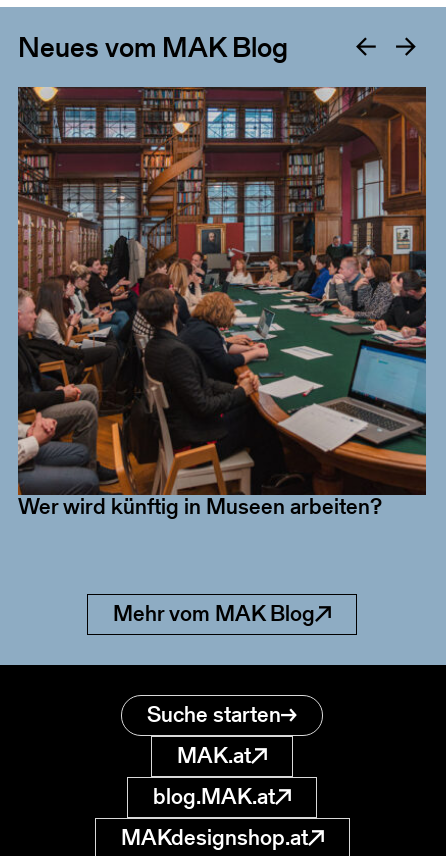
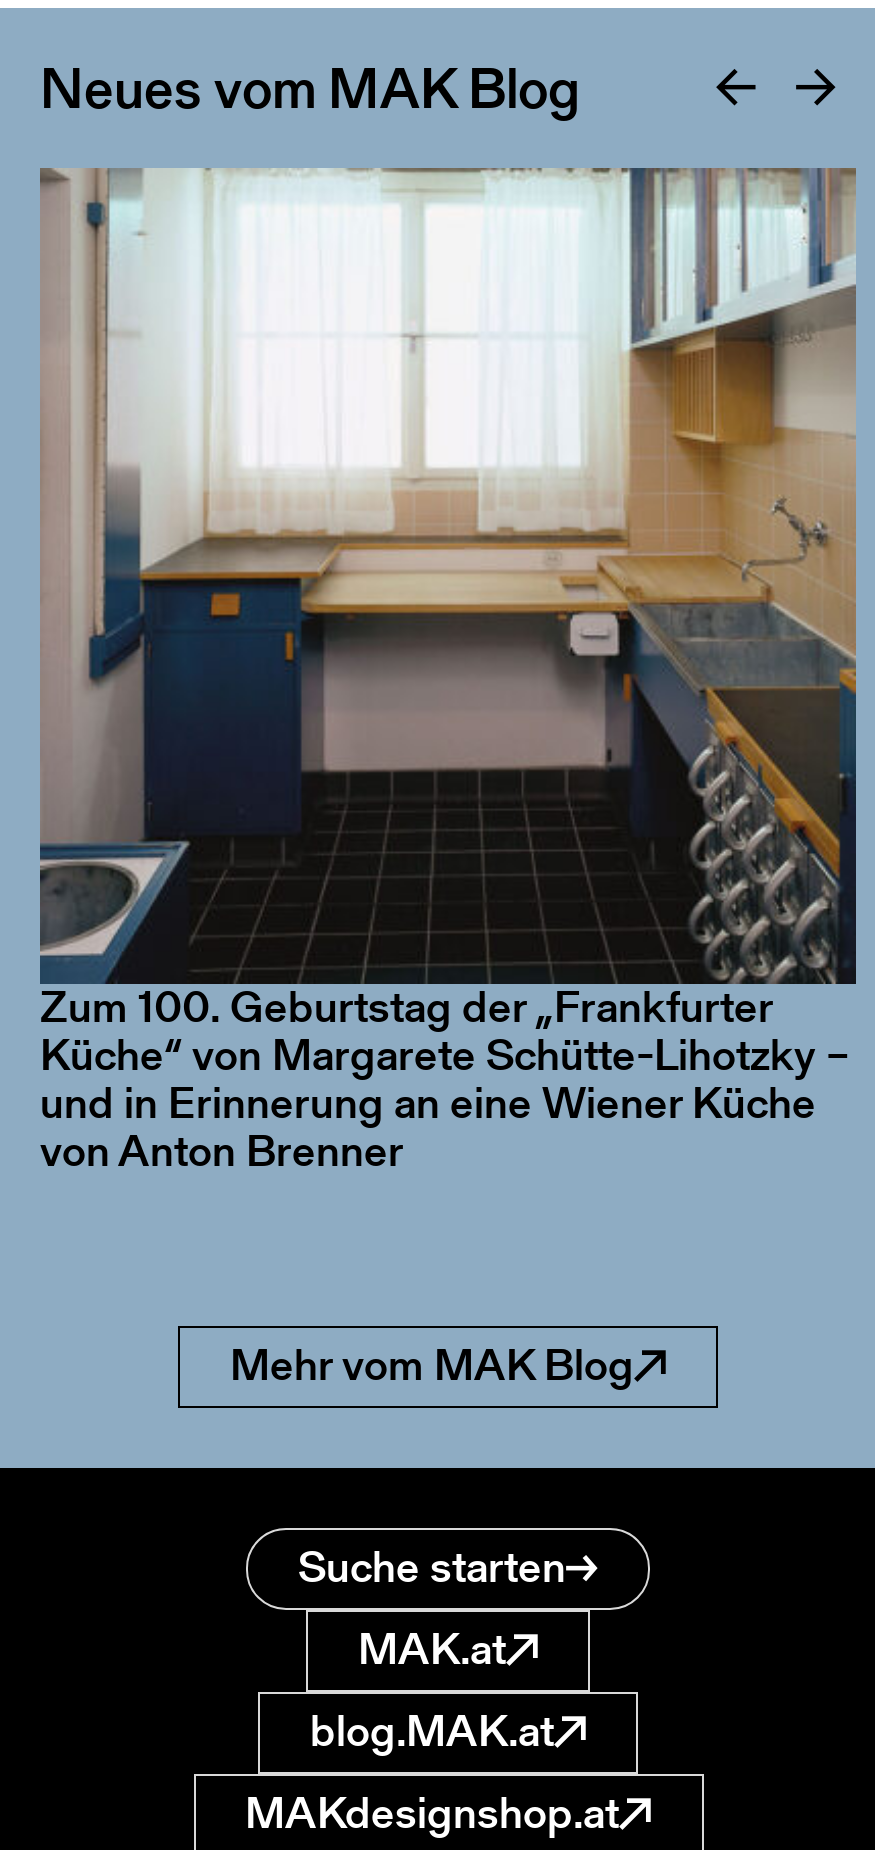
- [image]
+ [image]

- Wer wird künftig in Museen arbeiten?
+ Zum 100. Geburtstag der „Frankfurter
+ Küche“ von Margarete Schütte-Lihotzky –
+ und in Erinnerung an eine Wiener Küche
+ von Anton Brenner
